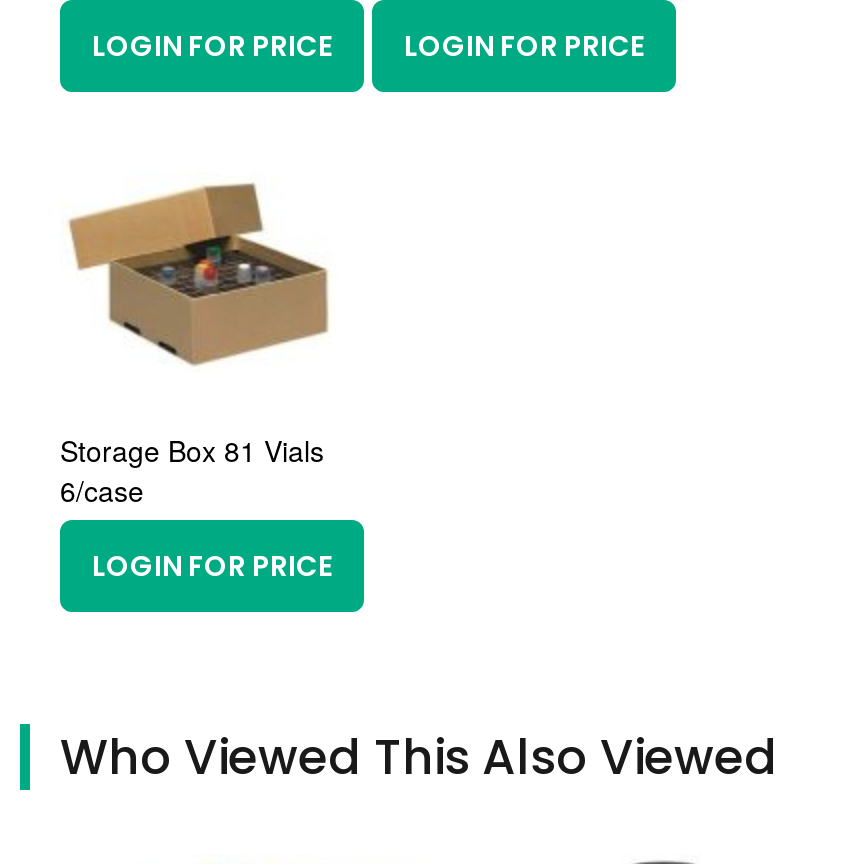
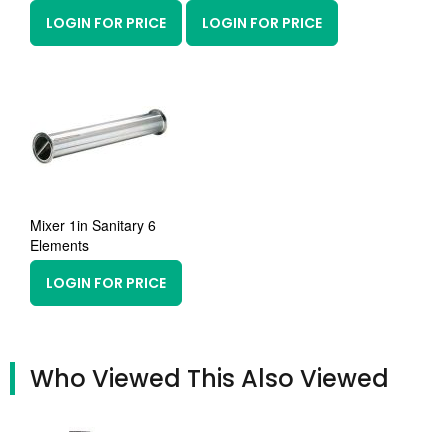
- [image]
- Storage Box 81 Vials
- 6/case
+ [image]
+ Mixer 1in Sanitary 6
+ Elements
